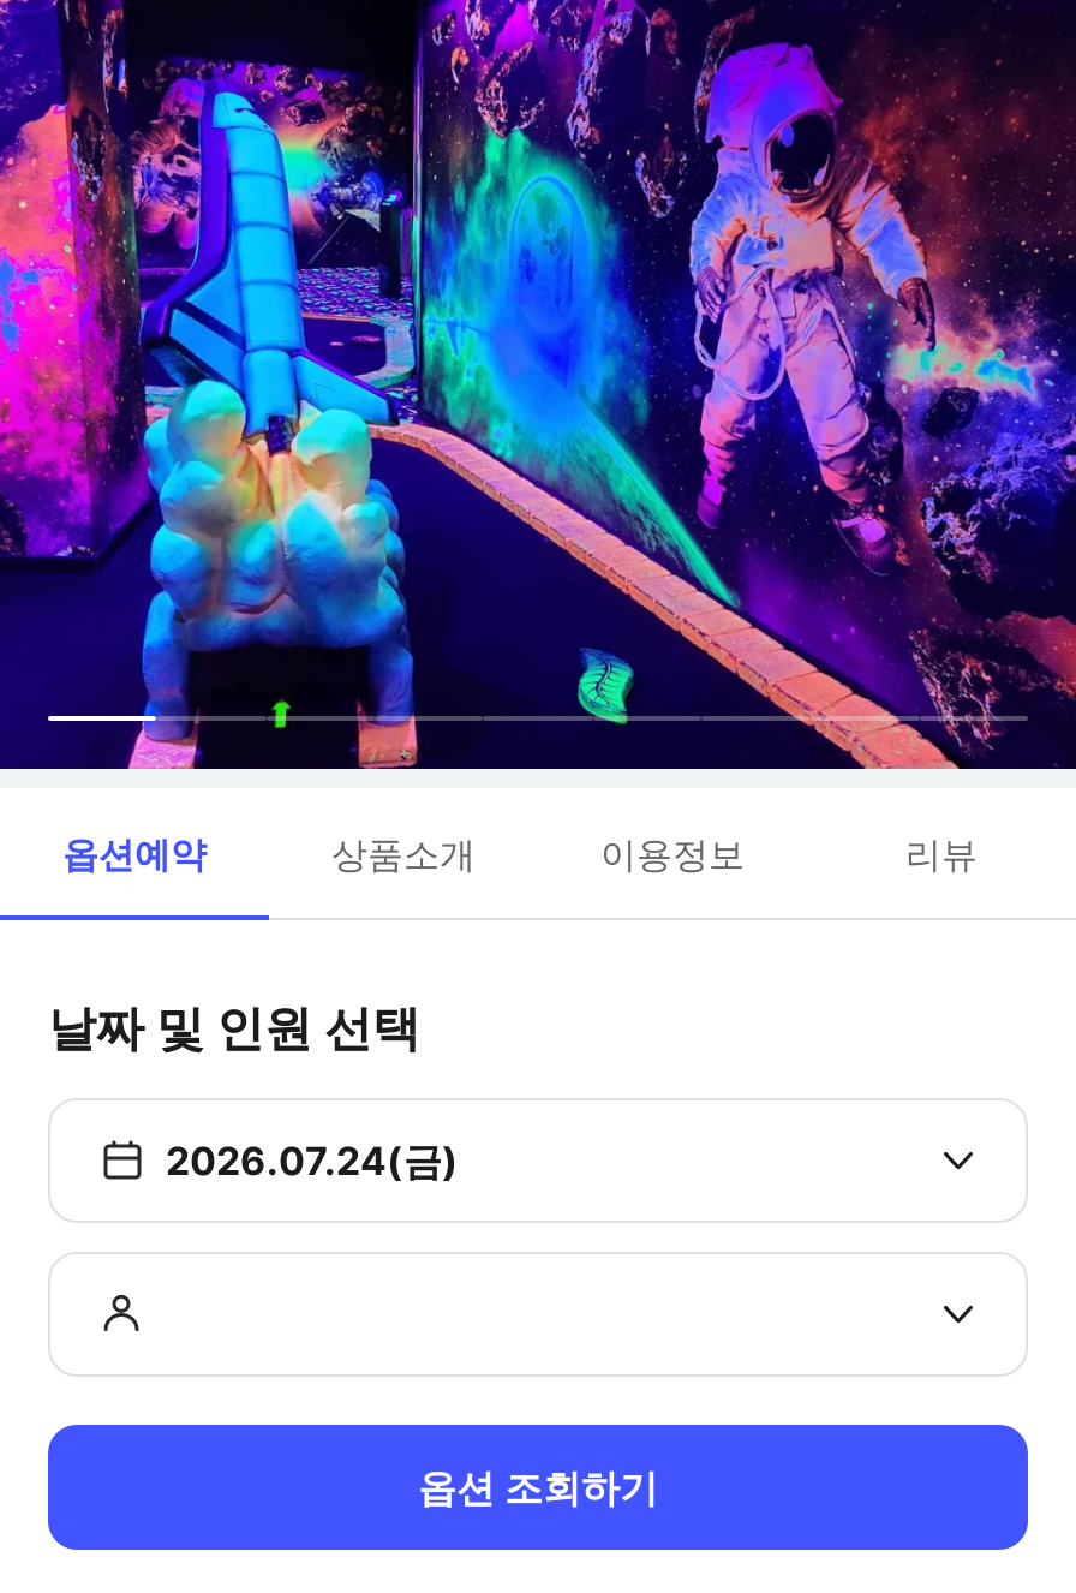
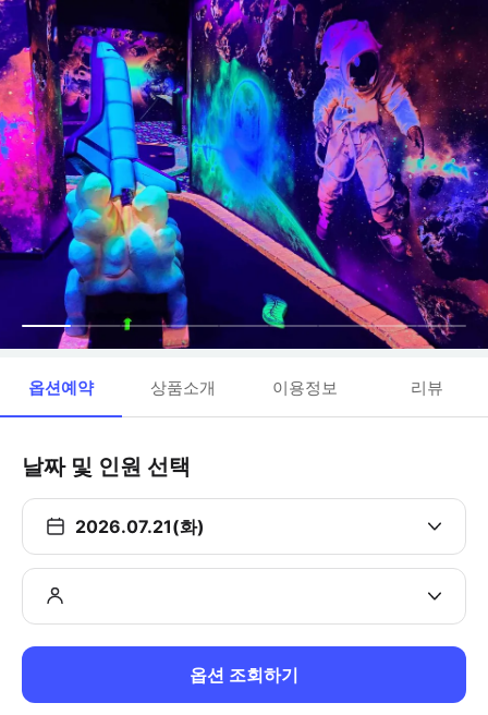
- 2026.07.24(금)
+ 2026.07.21(화)
